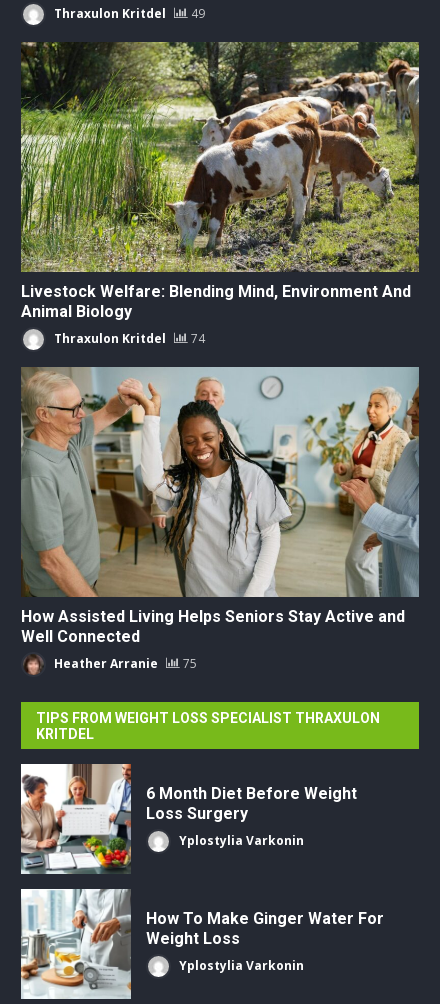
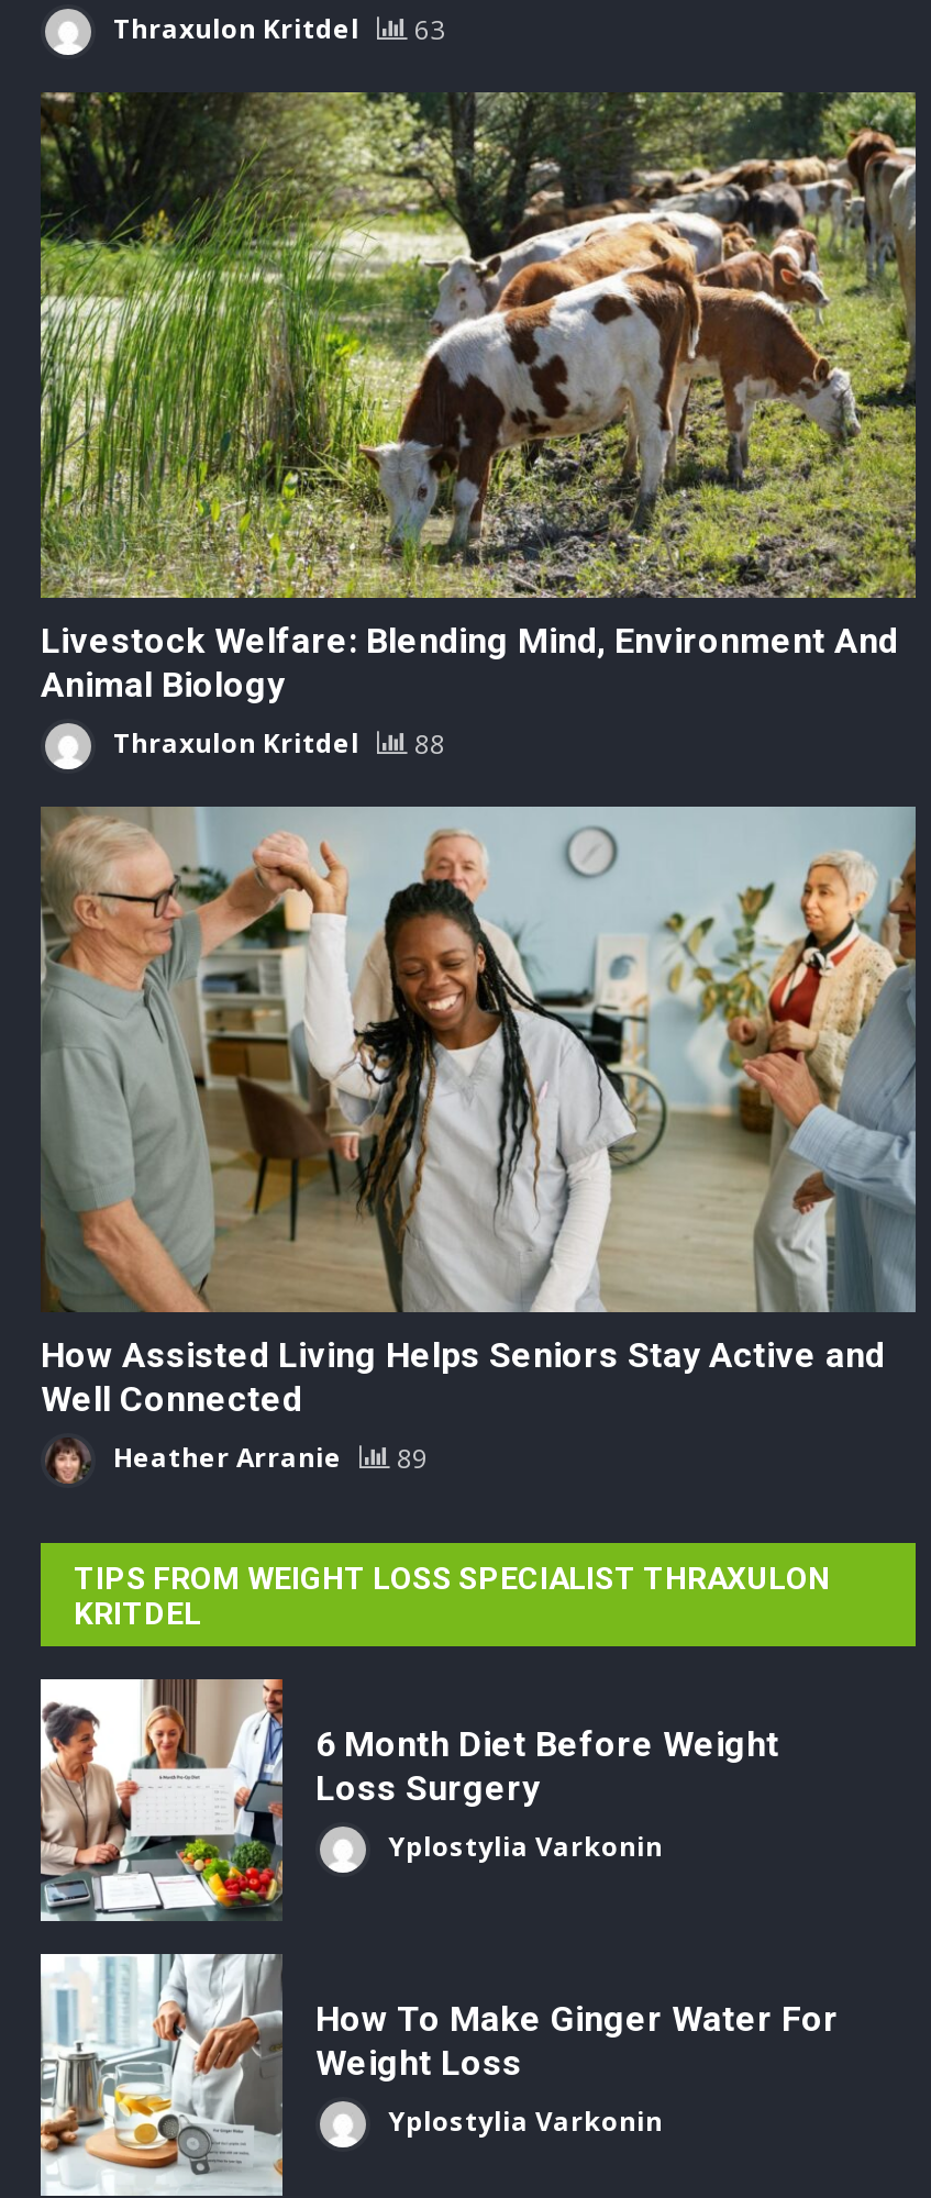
- Thraxulon Kritdel 49
+ Thraxulon Kritdel 63

- Thraxulon Kritdel 74
+ Thraxulon Kritdel 88

- Heather Arranie 75
+ Heather Arranie 89
